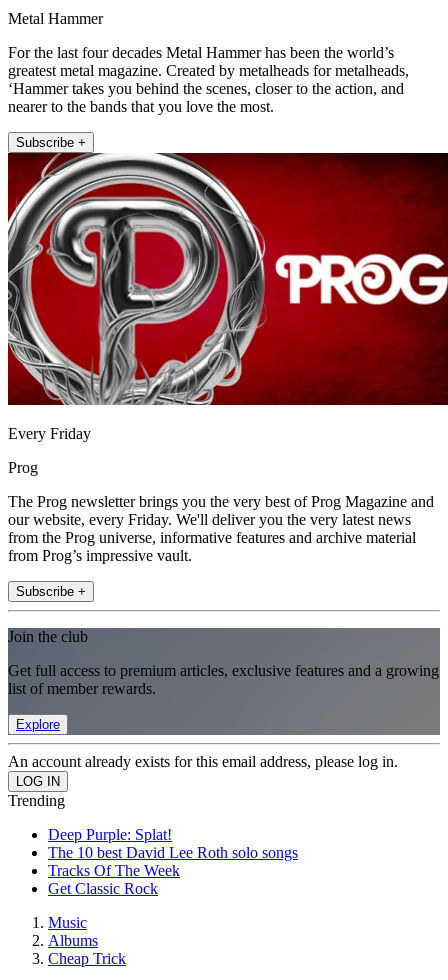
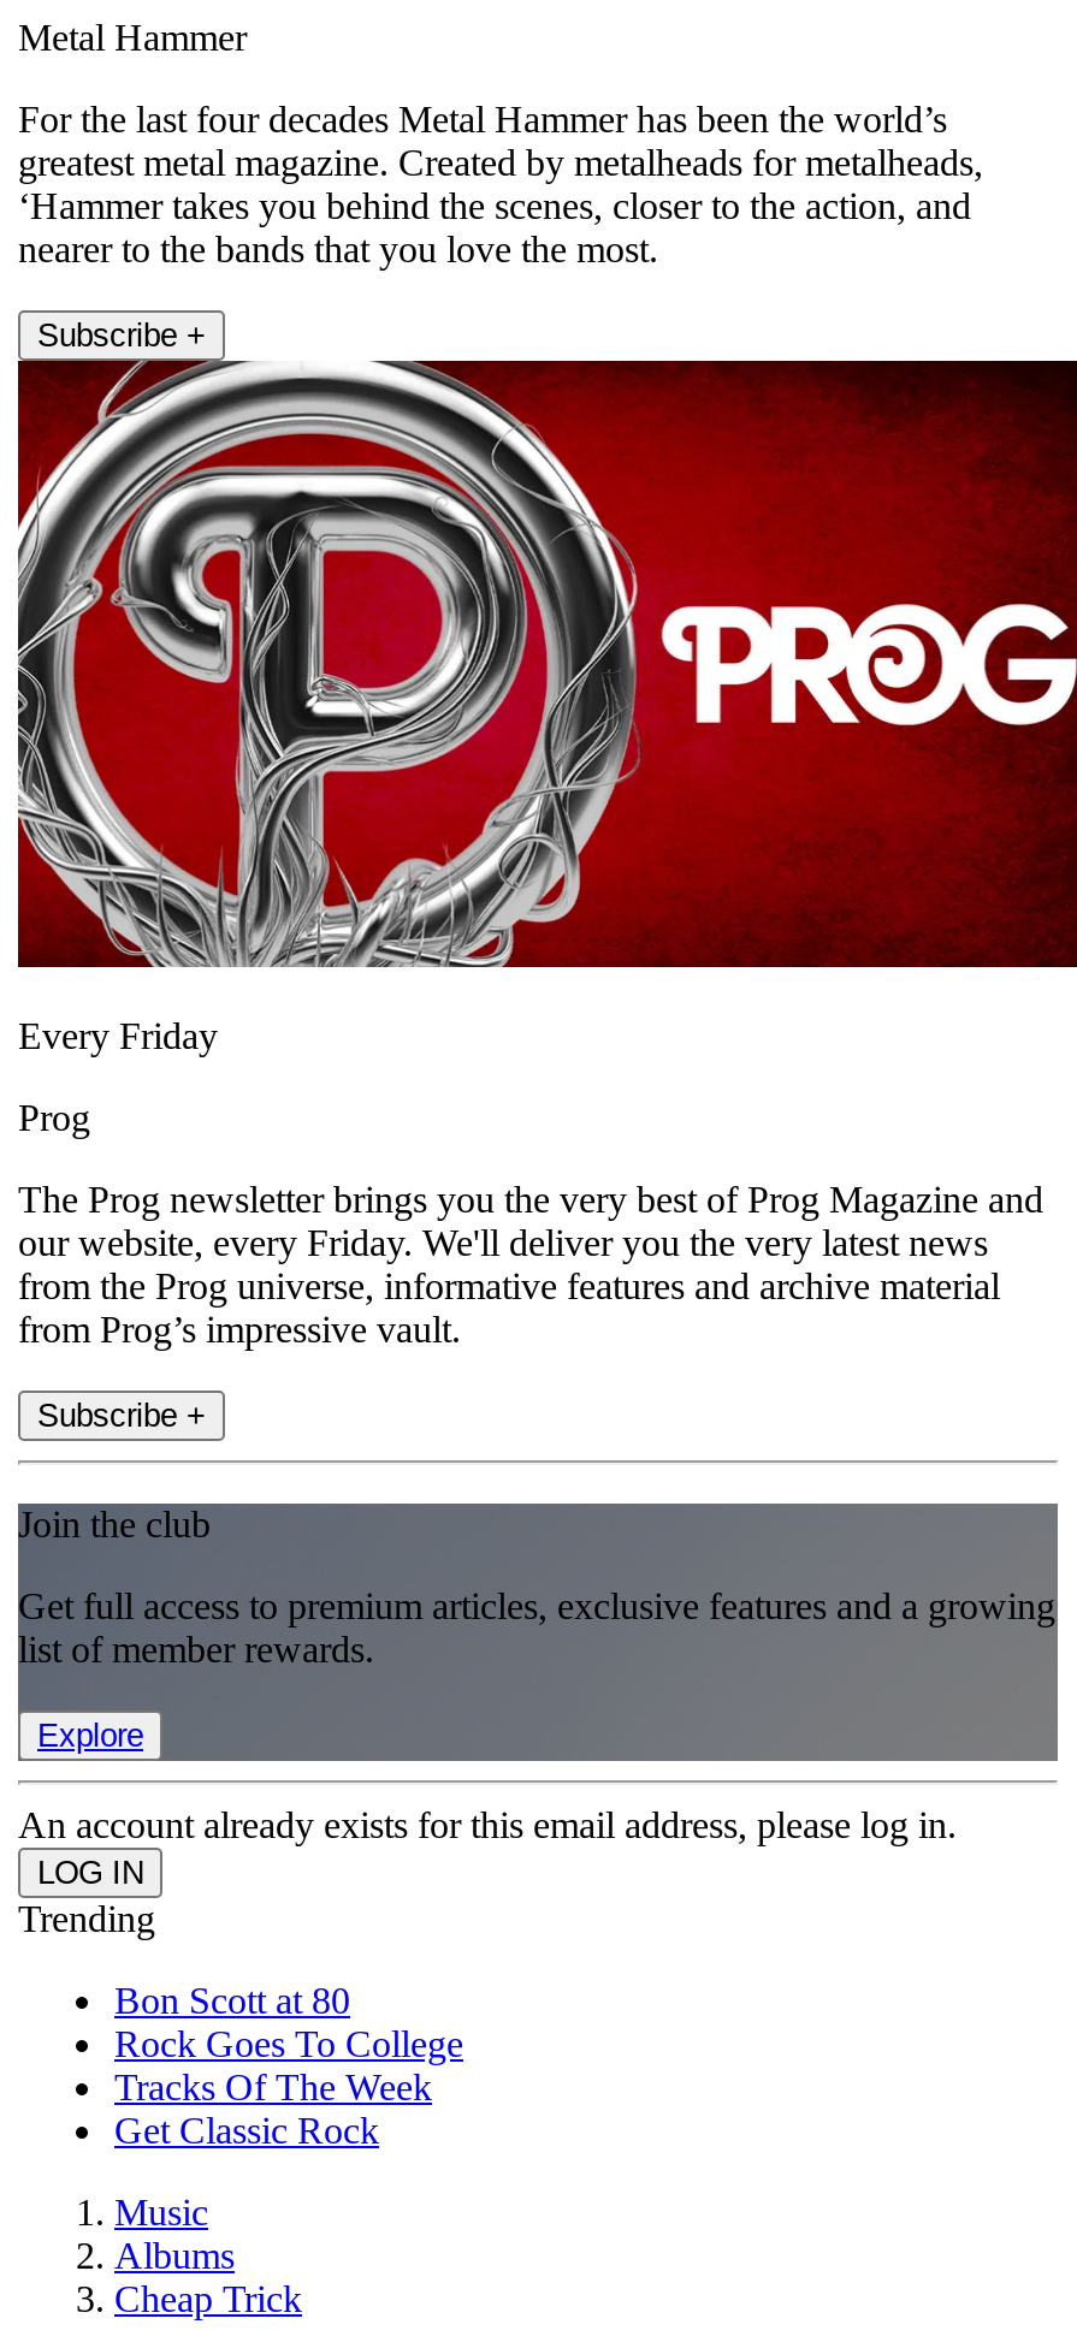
- Deep Purple: Splat!
- The 10 best David Lee Roth solo songs
+ Bon Scott at 80
+ Rock Goes To College
